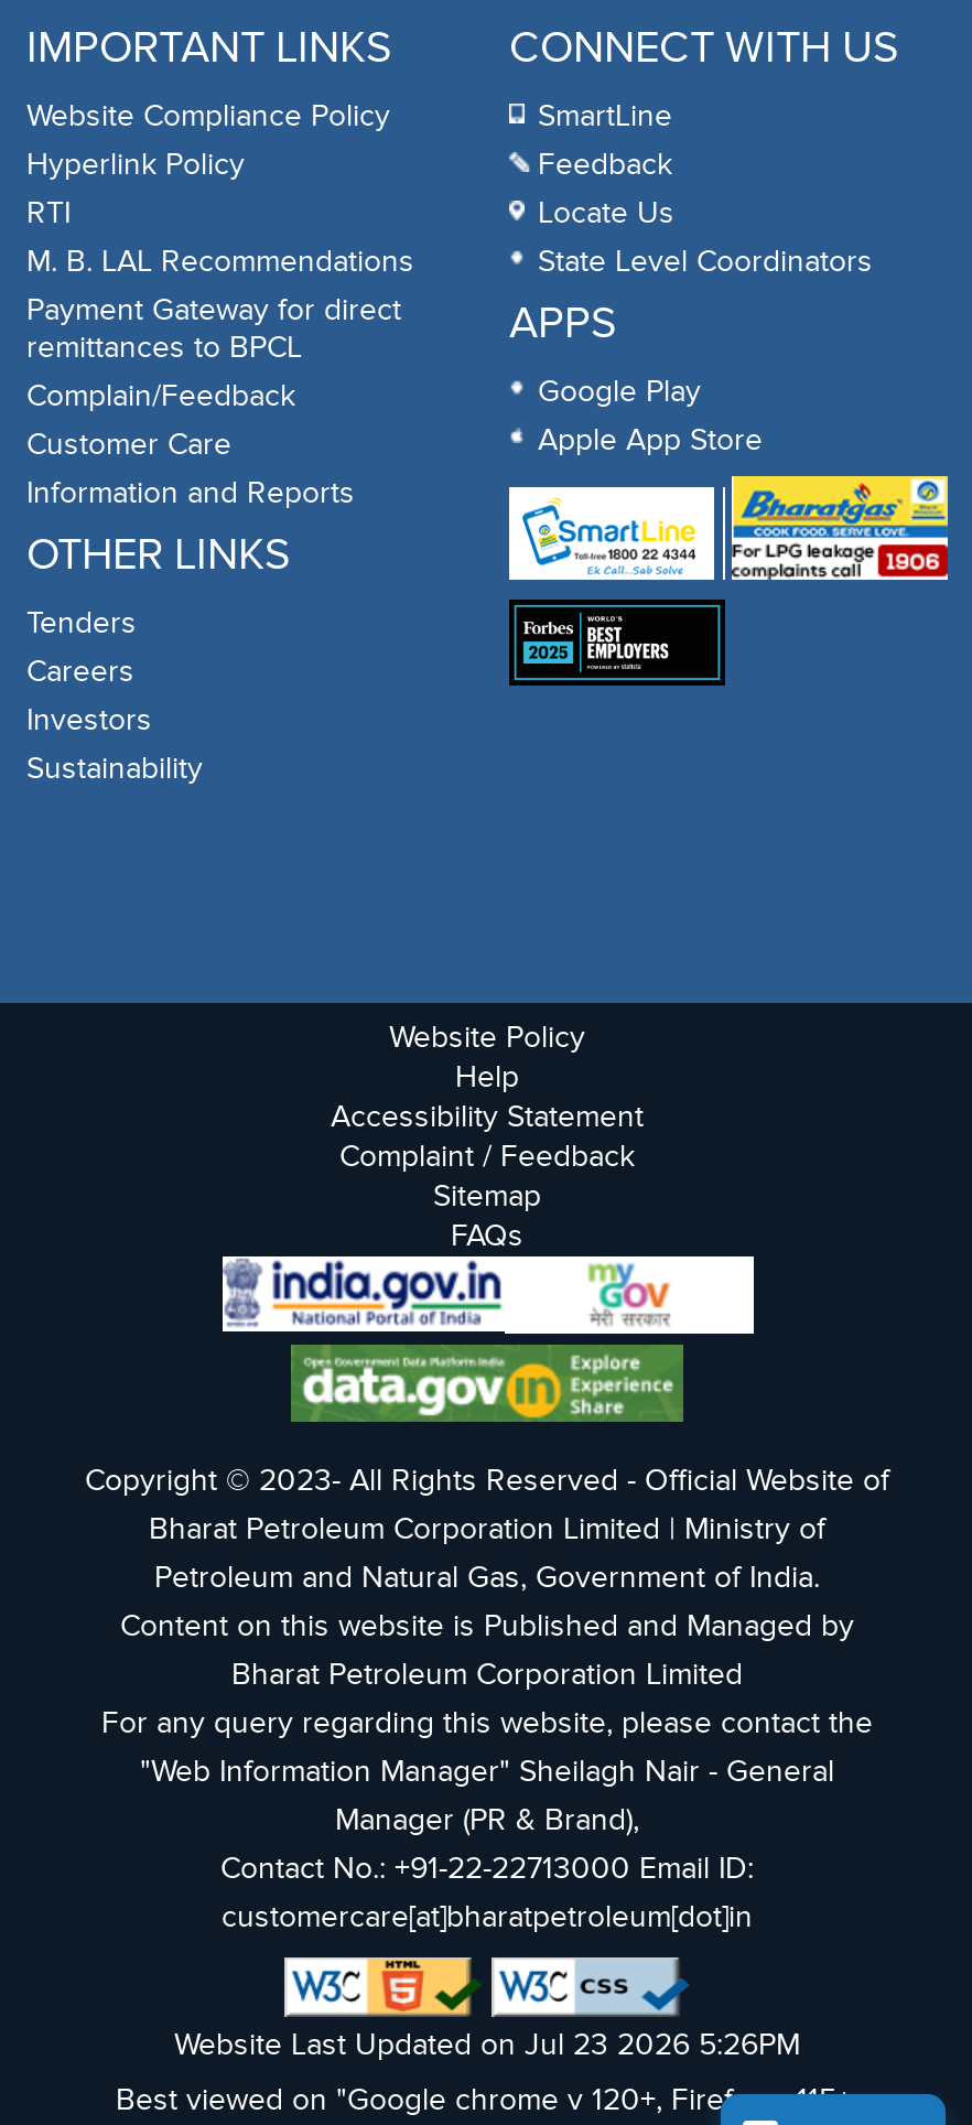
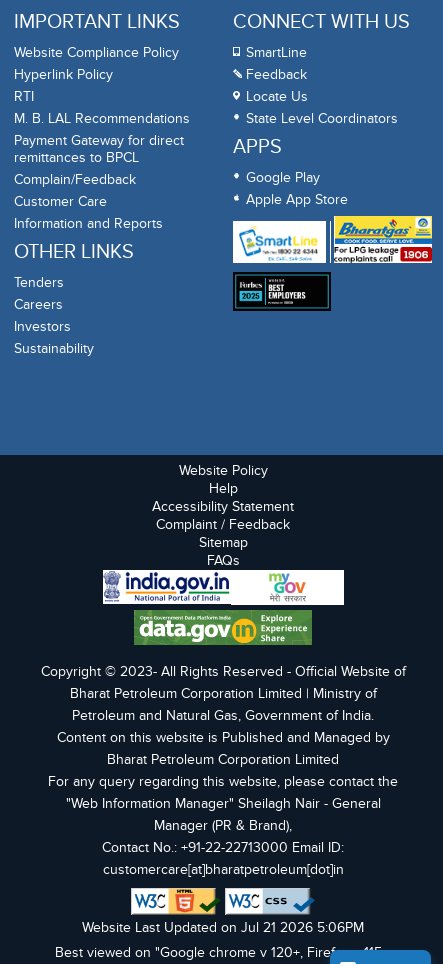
- Website Last Updated on Jul 23 2026 5:26PM
+ Website Last Updated on Jul 21 2026 5:06PM
